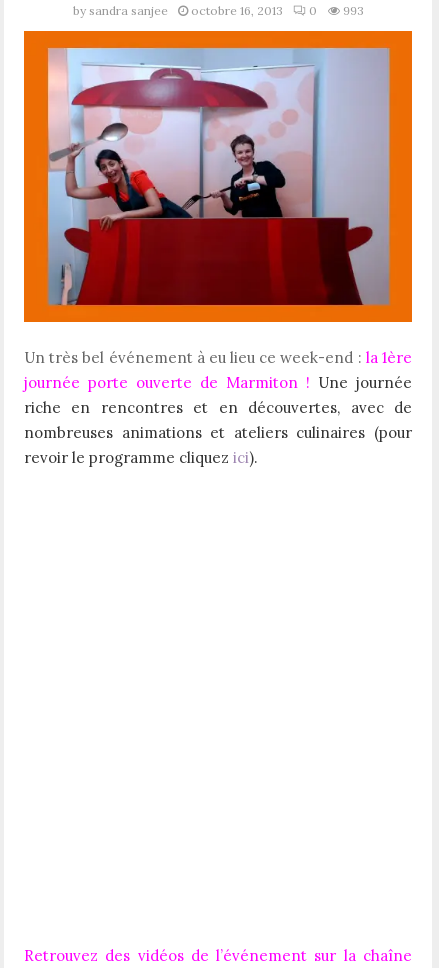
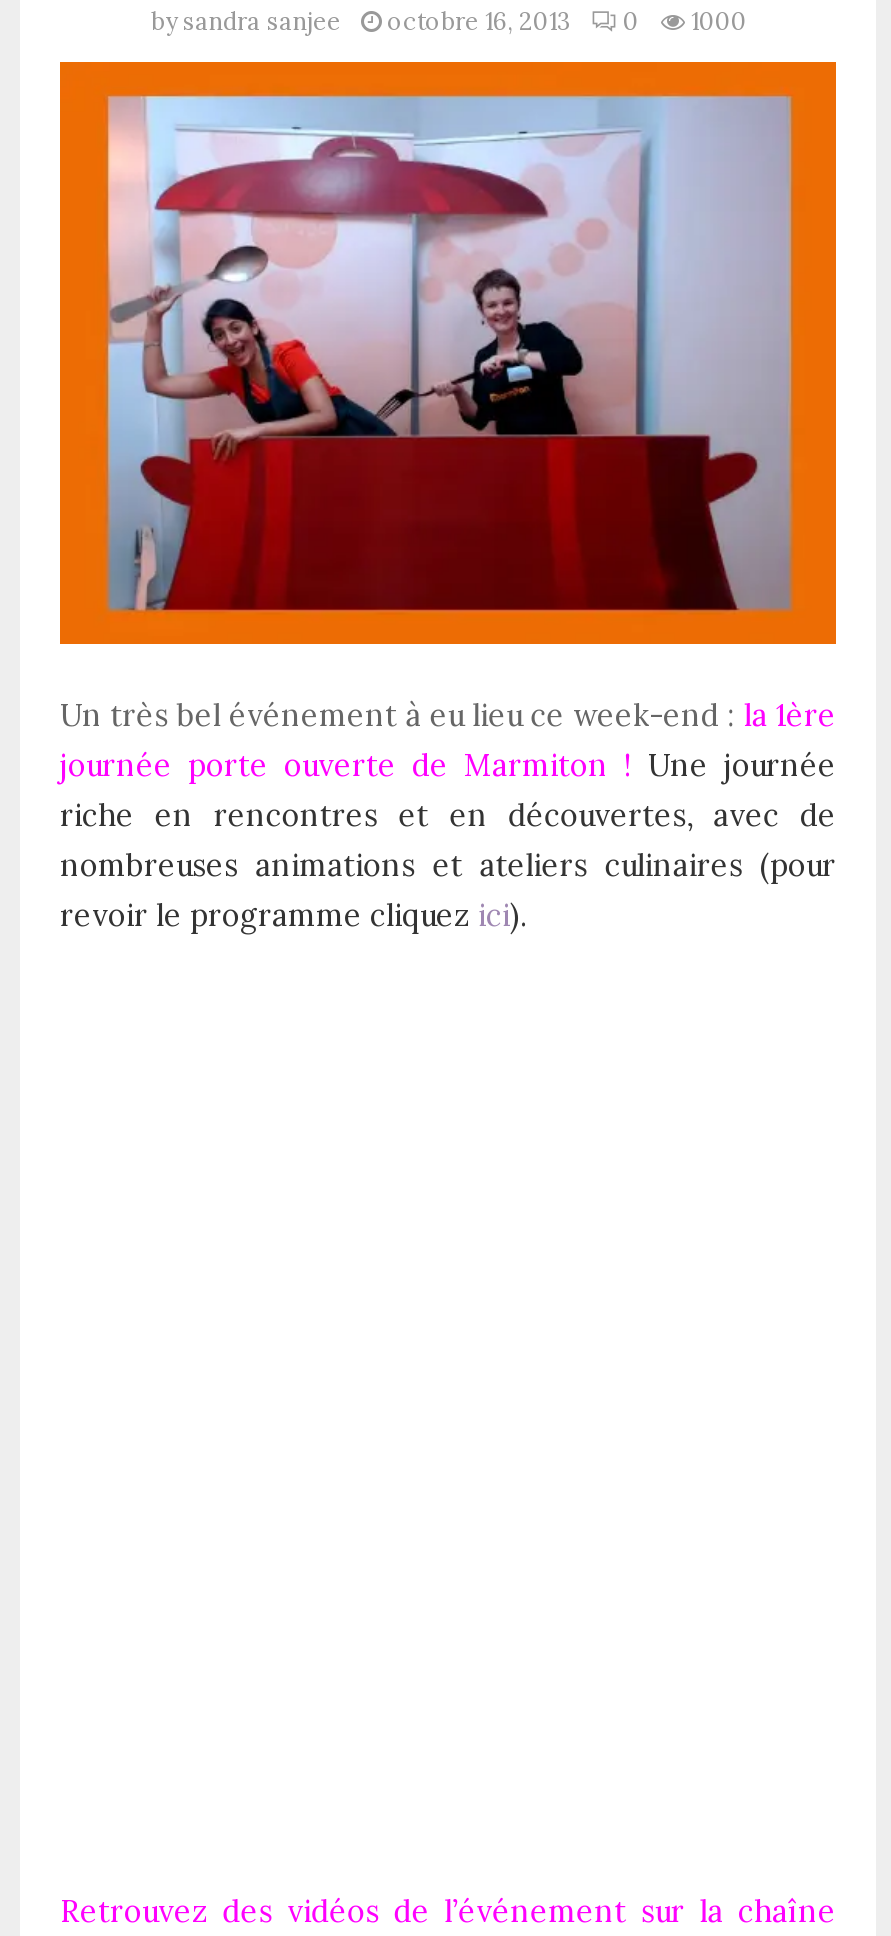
- by sandra sanjee octobre 16, 2013 0 993
+ by sandra sanjee octobre 16, 2013 0 1000
